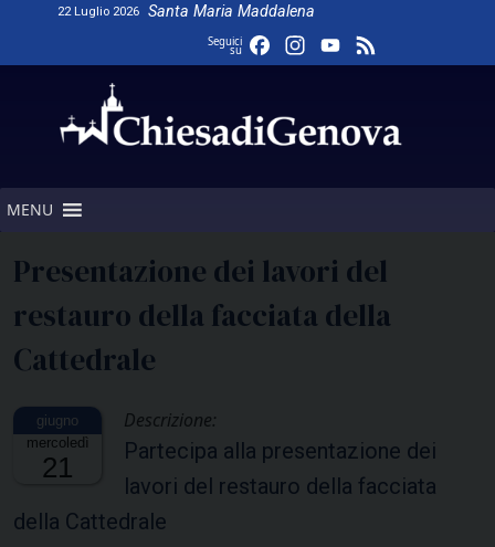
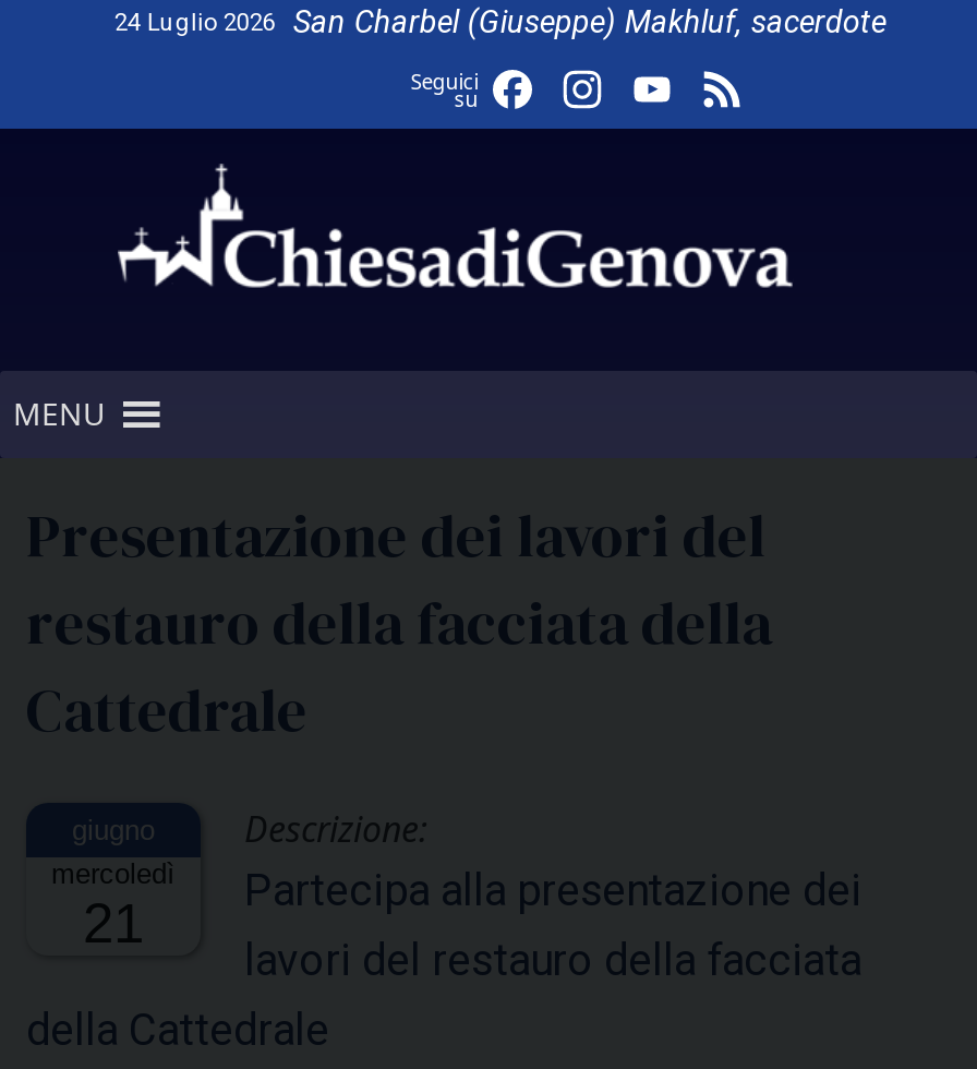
- 22 Luglio 2026
- Santa Maria Maddalena
+ 24 Luglio 2026
+ San Charbel (Giuseppe) Makhluf, sacerdote
